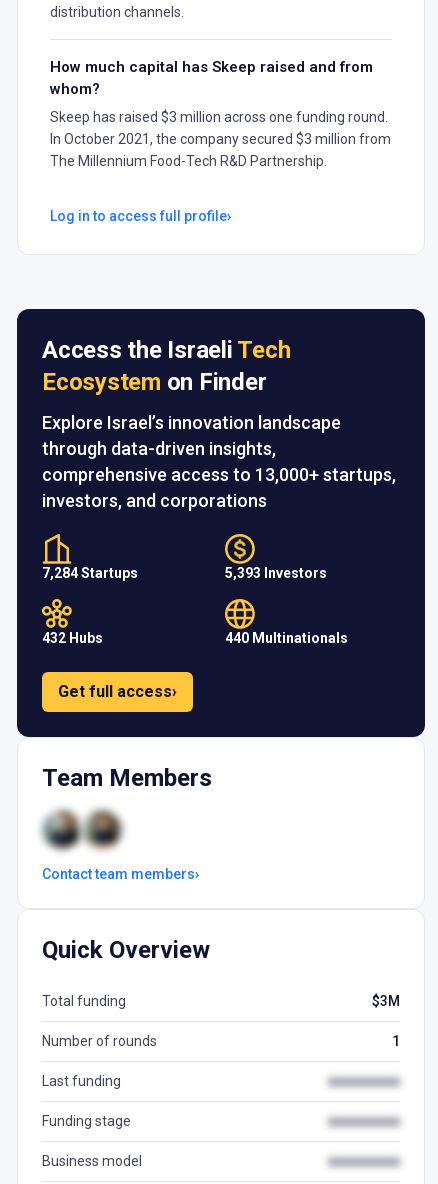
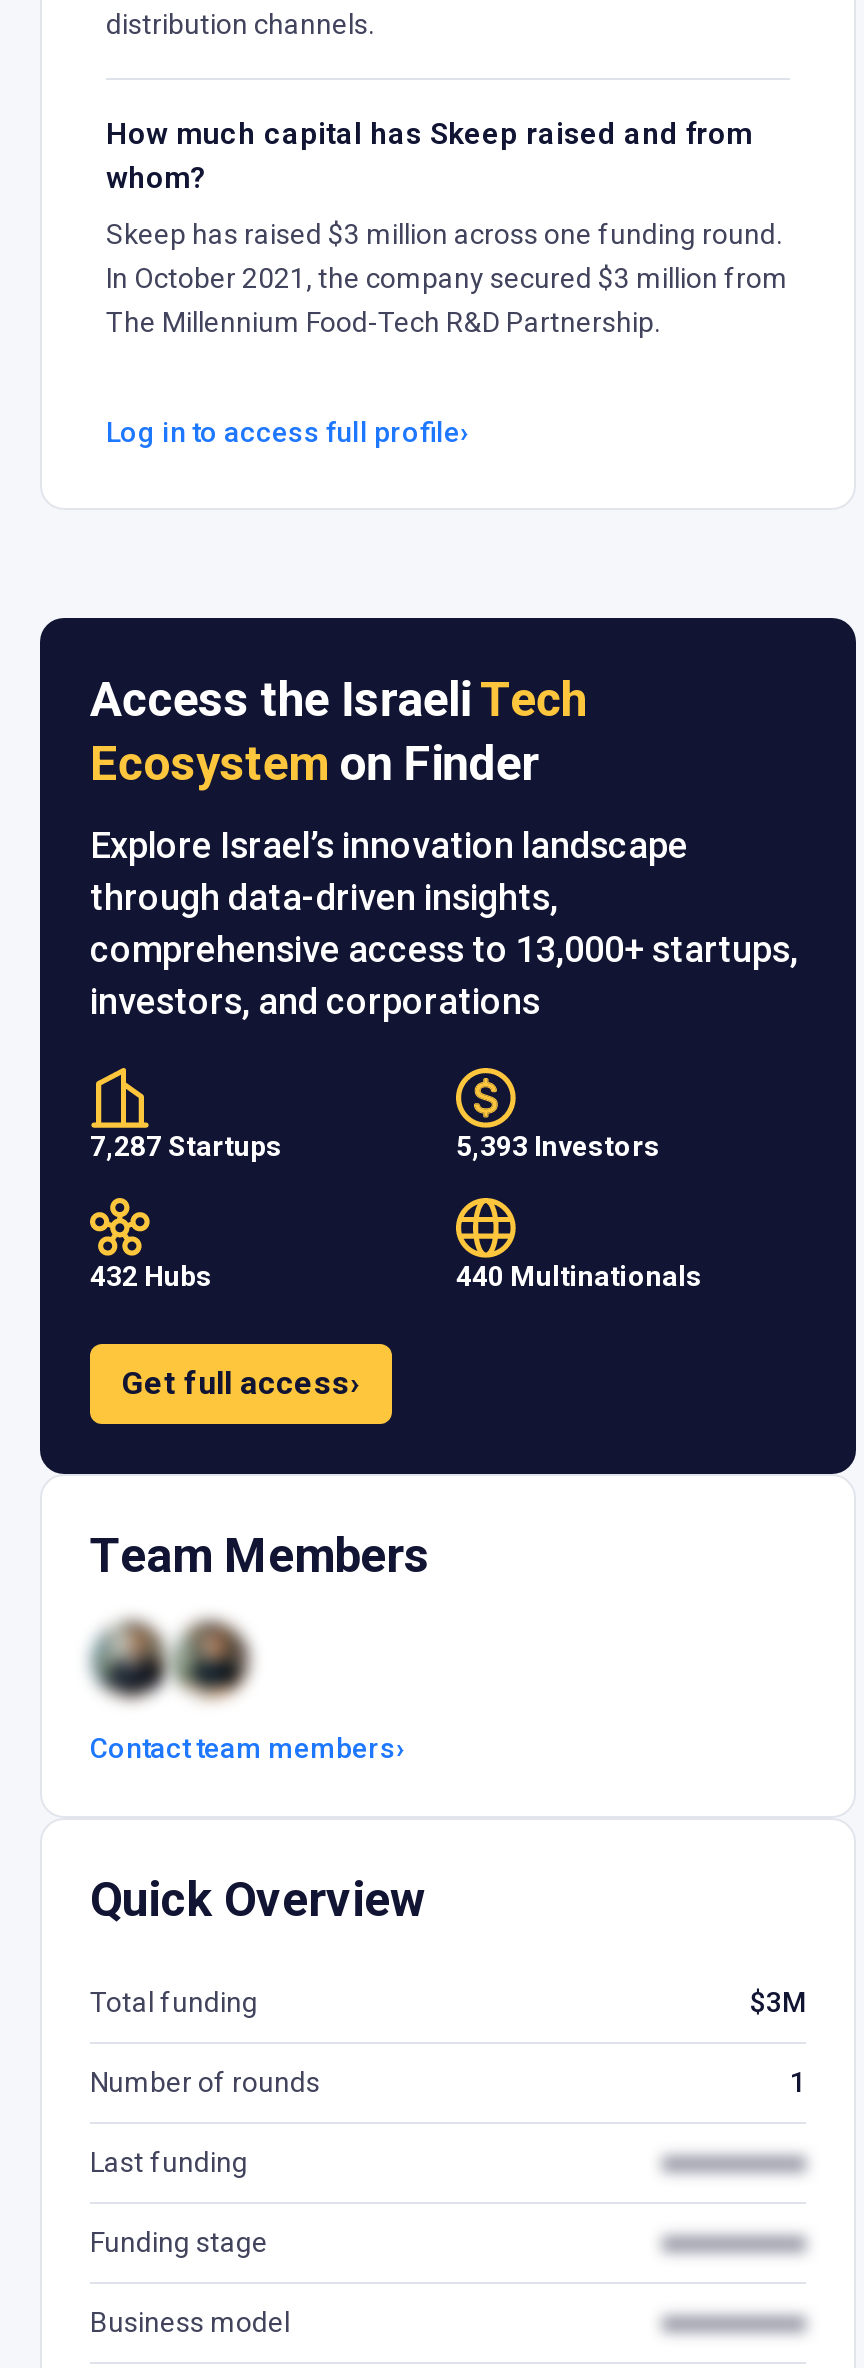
- 7,284 Startups
+ 7,287 Startups
